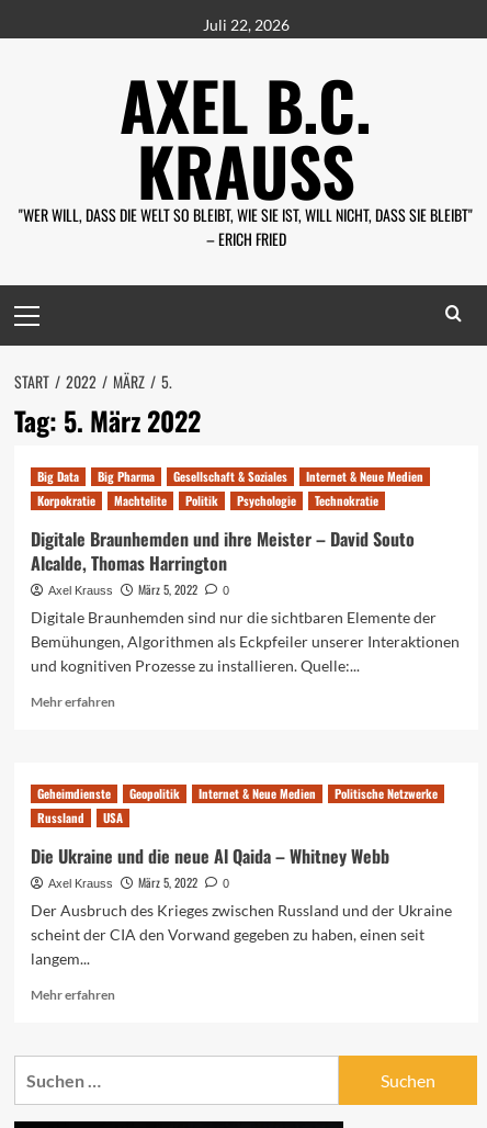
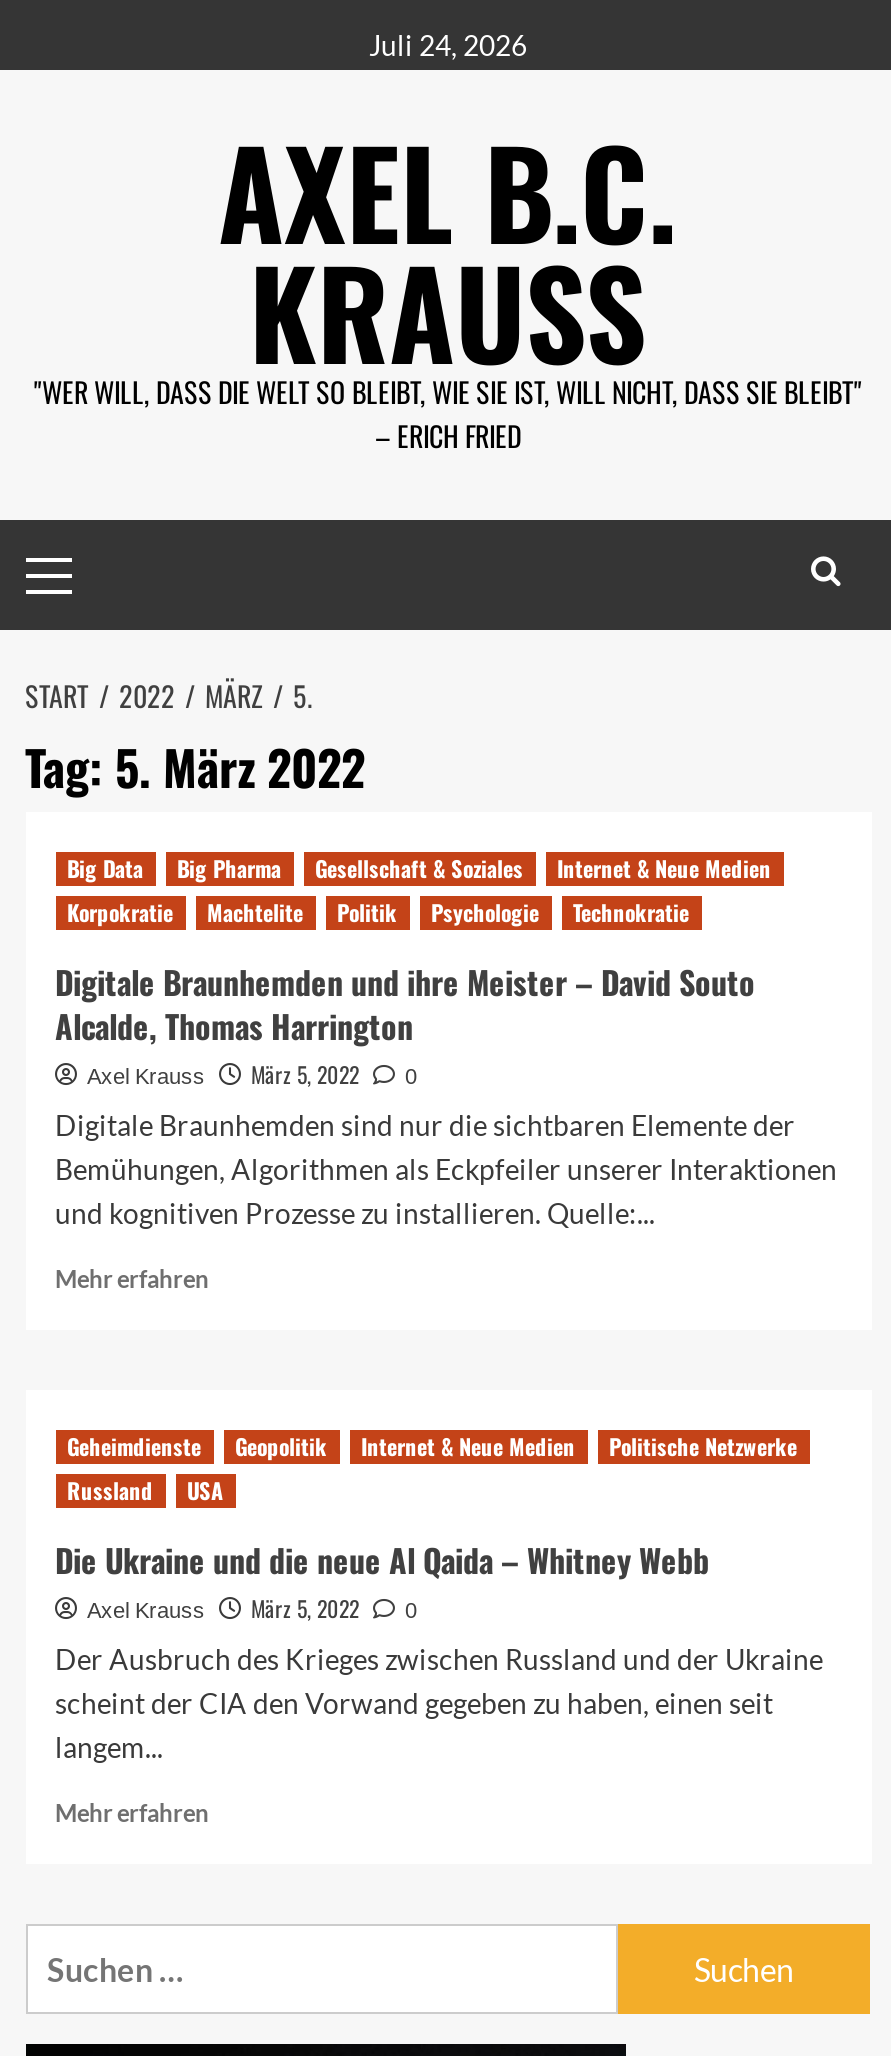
- Juli 22, 2026
+ Juli 24, 2026
